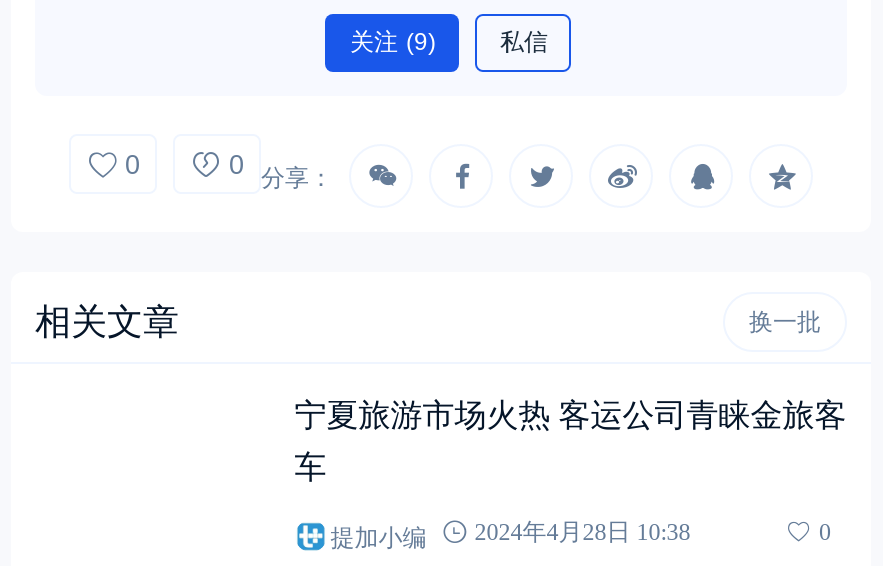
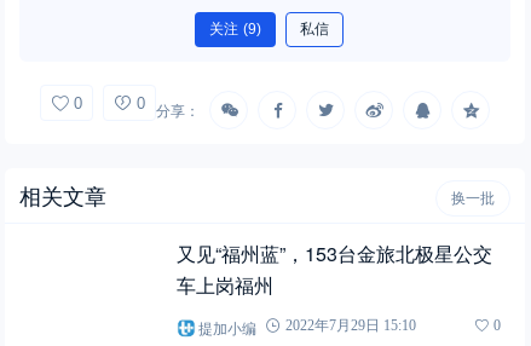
- 宁夏旅游市场火热 客运公司青睐金旅客
- 车
+ 又见“福州蓝”，153台金旅北极星公交
+ 车上岗福州

- 提加小编 2024年4月28日 10:38
+ 提加小编 2022年7月29日 15:10
